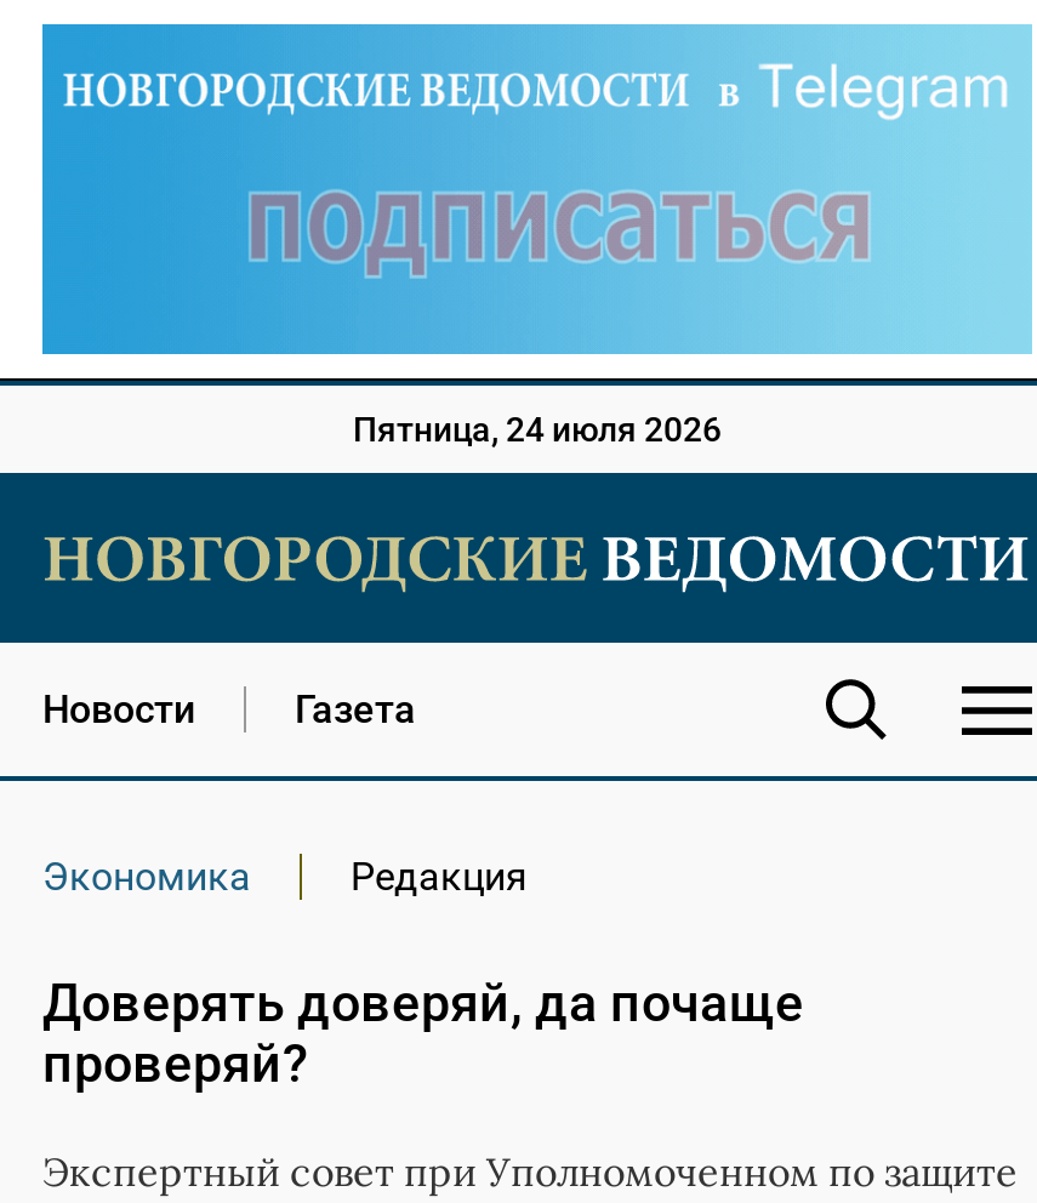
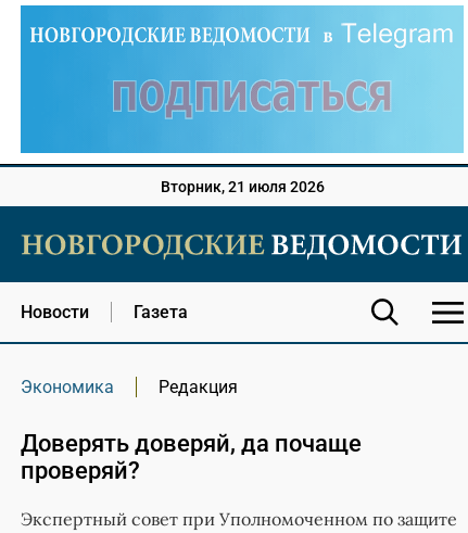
- Пятница, 24 июля 2026
+ Вторник, 21 июля 2026
